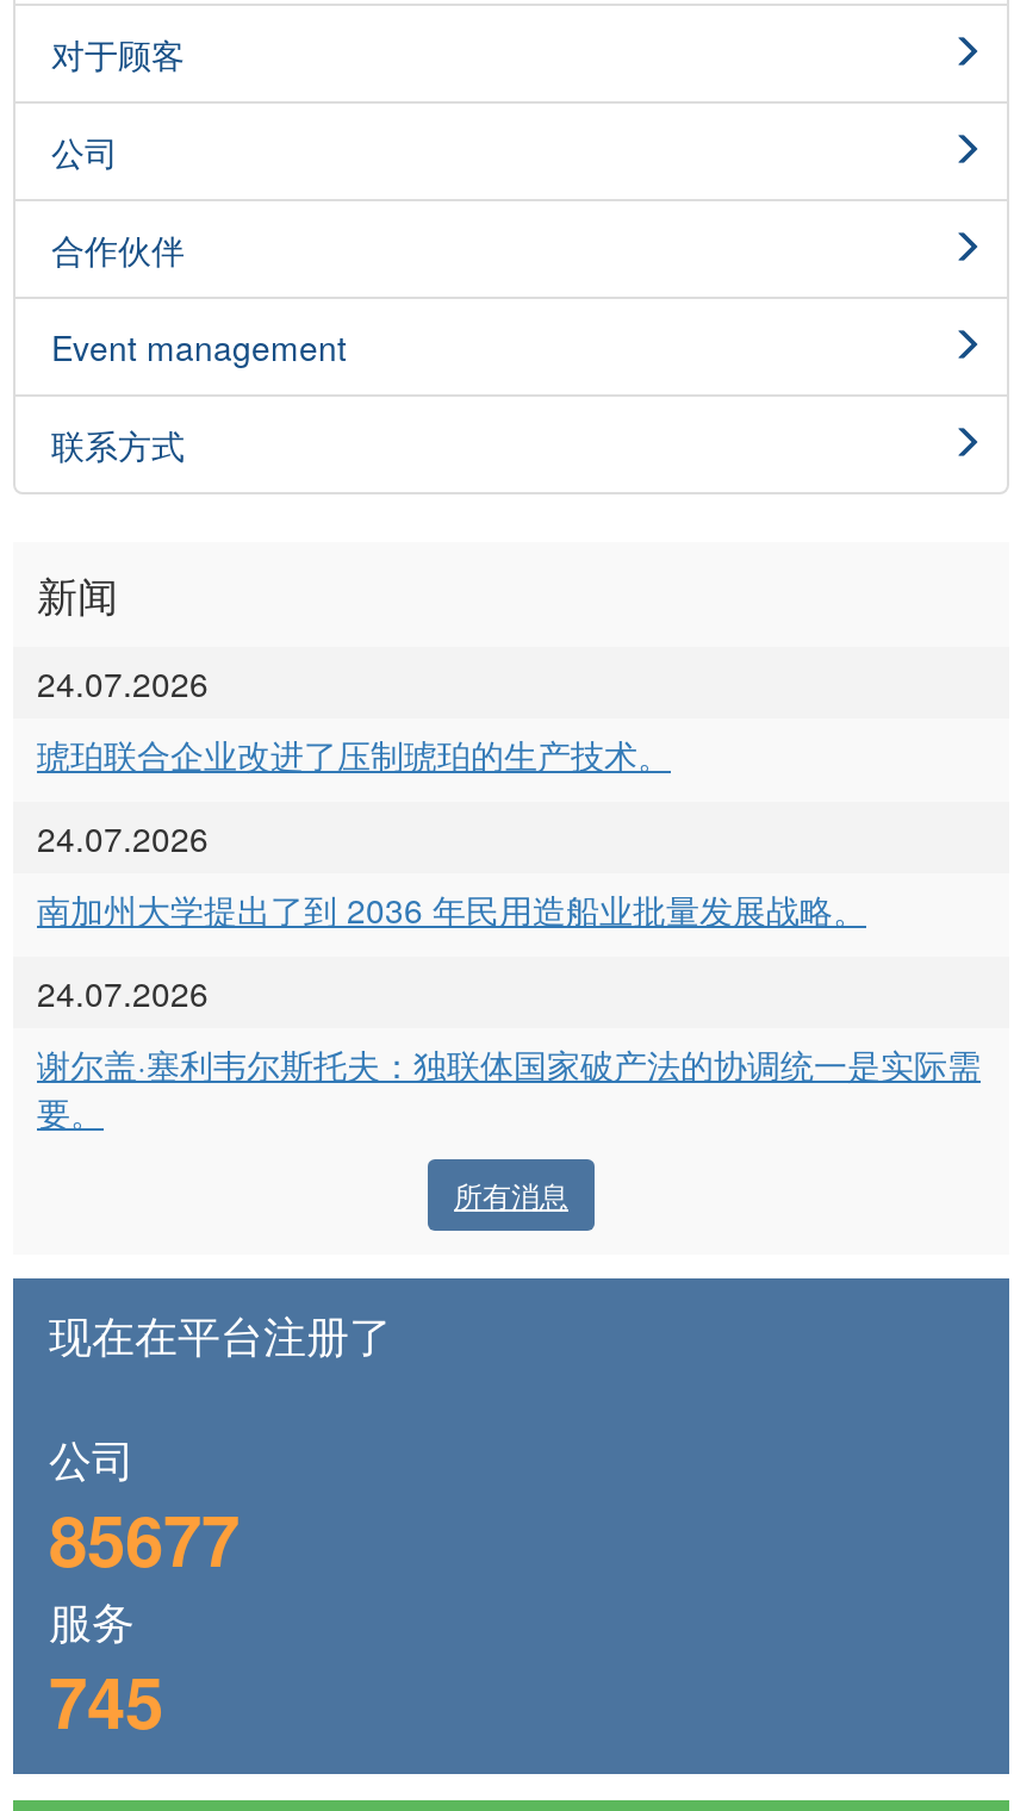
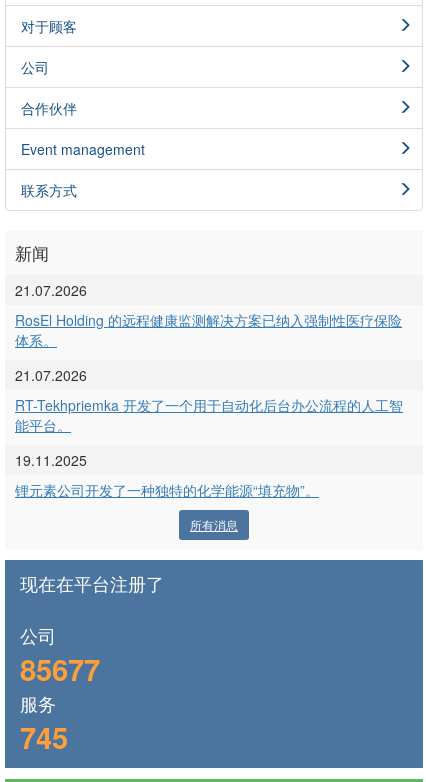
- 24.07.2026
+ 21.07.2026

- 琥珀联合企业改进了压制琥珀的生产技术。
+ RosEl Holding 的远程健康监测解决方案已纳入强制性医疗保险
+ 体系。

- 24.07.2026
+ 21.07.2026

- 南加州大学提出了到 2036 年民用造船业批量发展战略。
+ RT-Tekhpriemka 开发了一个用于自动化后台办公流程的人工智
+ 能平台。

- 24.07.2026
+ 19.11.2025

- 谢尔盖·塞利韦尔斯托夫：独联体国家破产法的协调统一是实际需
- 要。
+ 锂元素公司开发了一种独特的化学能源“填充物”。
